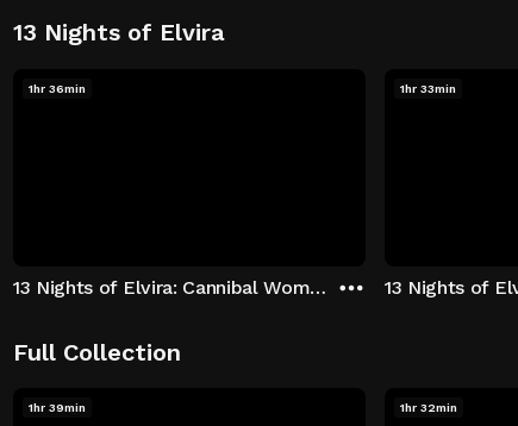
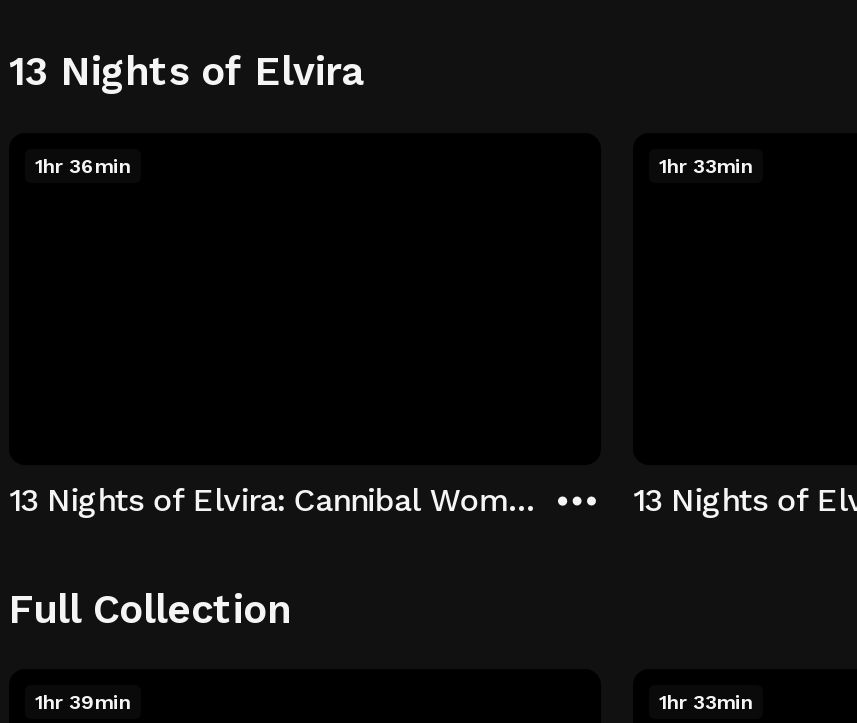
- 1hr 32min
+ 1hr 33min
